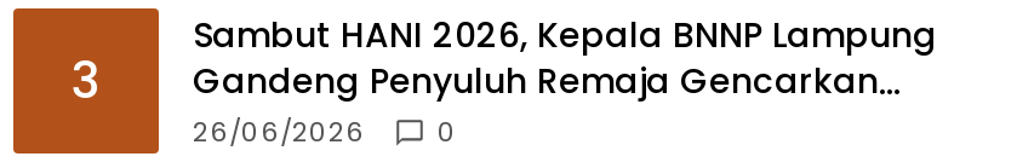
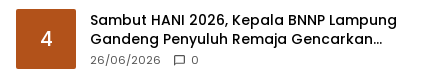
- 3 Gandeng Penyuluh Remaja Gencarkan
+ 4 Gandeng Penyuluh Remaja Gencarkan
